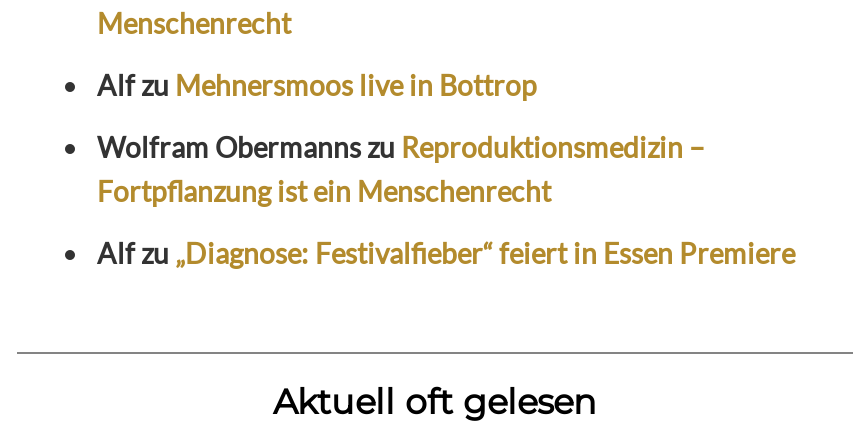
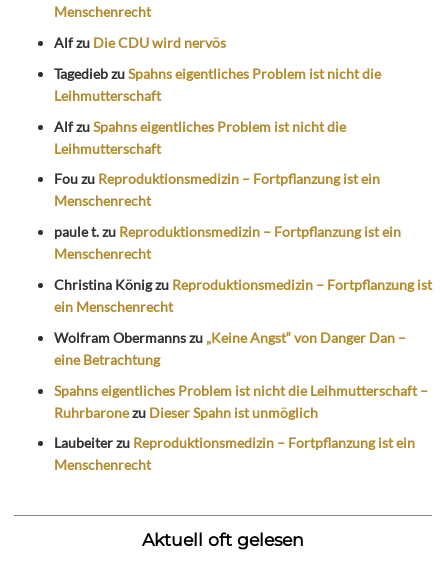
- Alf zu Mehnersmoos live in Bottrop
- Wolfram Obermanns zu Reproduktionsmedizin –
- Fortpflanzung ist ein Menschenrecht
- Alf zu „Diagnose: Festivalfieber“ feiert in Essen Premiere
+ Alf zu Die CDU wird nervös
+ Tagedieb zu Spahns eigentliches Problem ist nicht die
+ Leihmutterschaft
+ Alf zu Spahns eigentliches Problem ist nicht die
+ Leihmutterschaft
+ Fou zu Reproduktionsmedizin – Fortpflanzung ist ein
+ Menschenrecht
+ paule t. zu Reproduktionsmedizin – Fortpflanzung ist ein
+ Menschenrecht
+ Christina Königzu Reproduktionsmedizin – Fortpflanzung ist
+ ein Menschenrecht
+ Wolfram Obermanns zu „Keine Angst“ von Danger Dan –
+ eine Betrachtung
+ Spahns eigentliches Problem ist nicht die Leihmutterschaft –
+ Ruhrbarone zu Dieser Spahn ist unmöglich
+ Laubeiter zu Reproduktionsmedizin – Fortpflanzung ist ein
+ Menschenrecht
